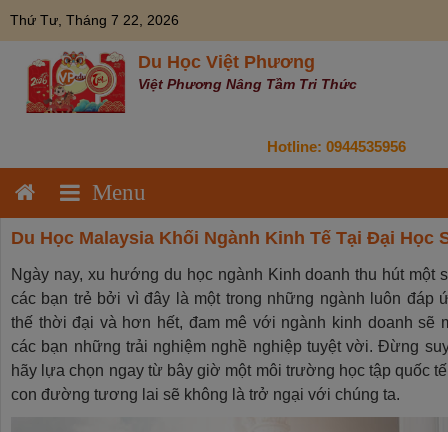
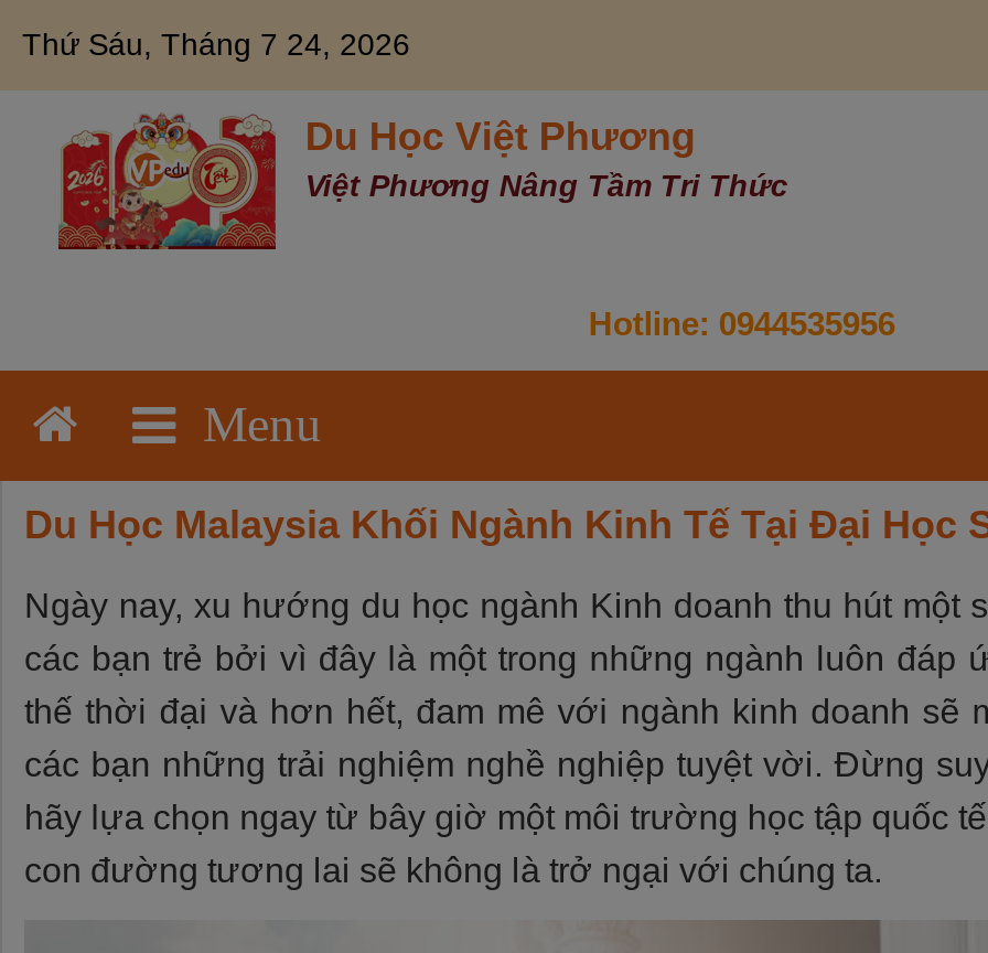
- Thứ Tư, Tháng 7 22, 2026
+ Thứ Sáu, Tháng 7 24, 2026
